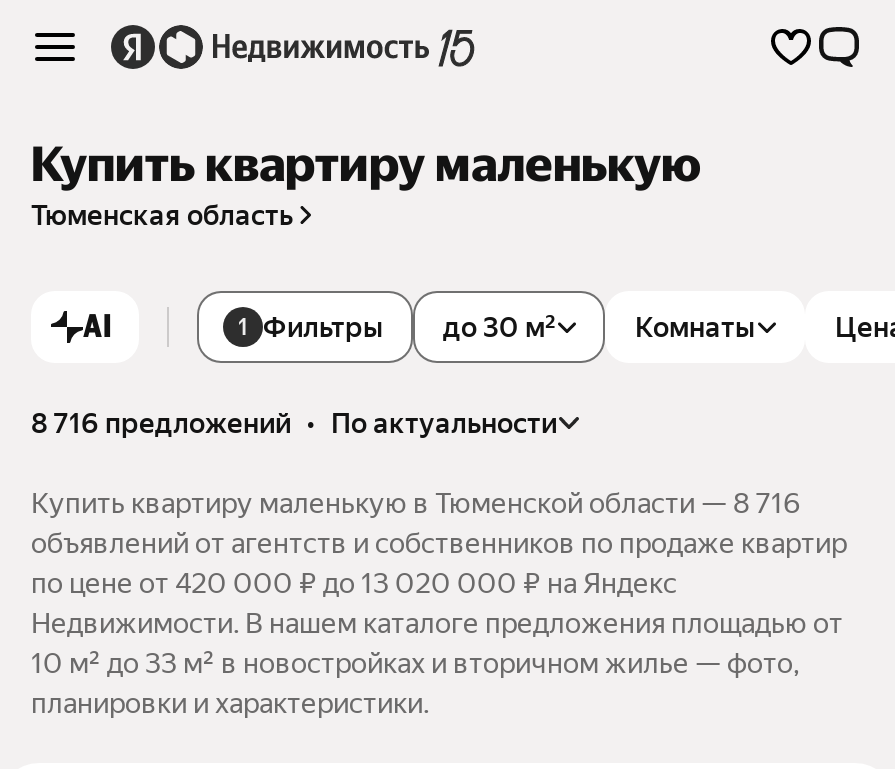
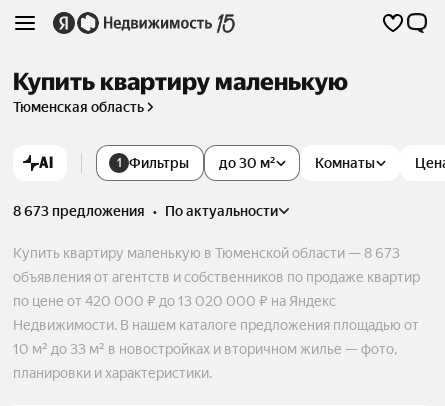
- 8 716 предложений • по актуальности
+ 8 673 предложения • по актуальности

- Купить квартиру маленькую в Тюменской области — 8 716
+ Купить квартиру маленькую в Тюменской области — 8 673

- объявлений от агентств и собственников по продаже квартир
+ объявления от агентств и собственников по продаже квартир
